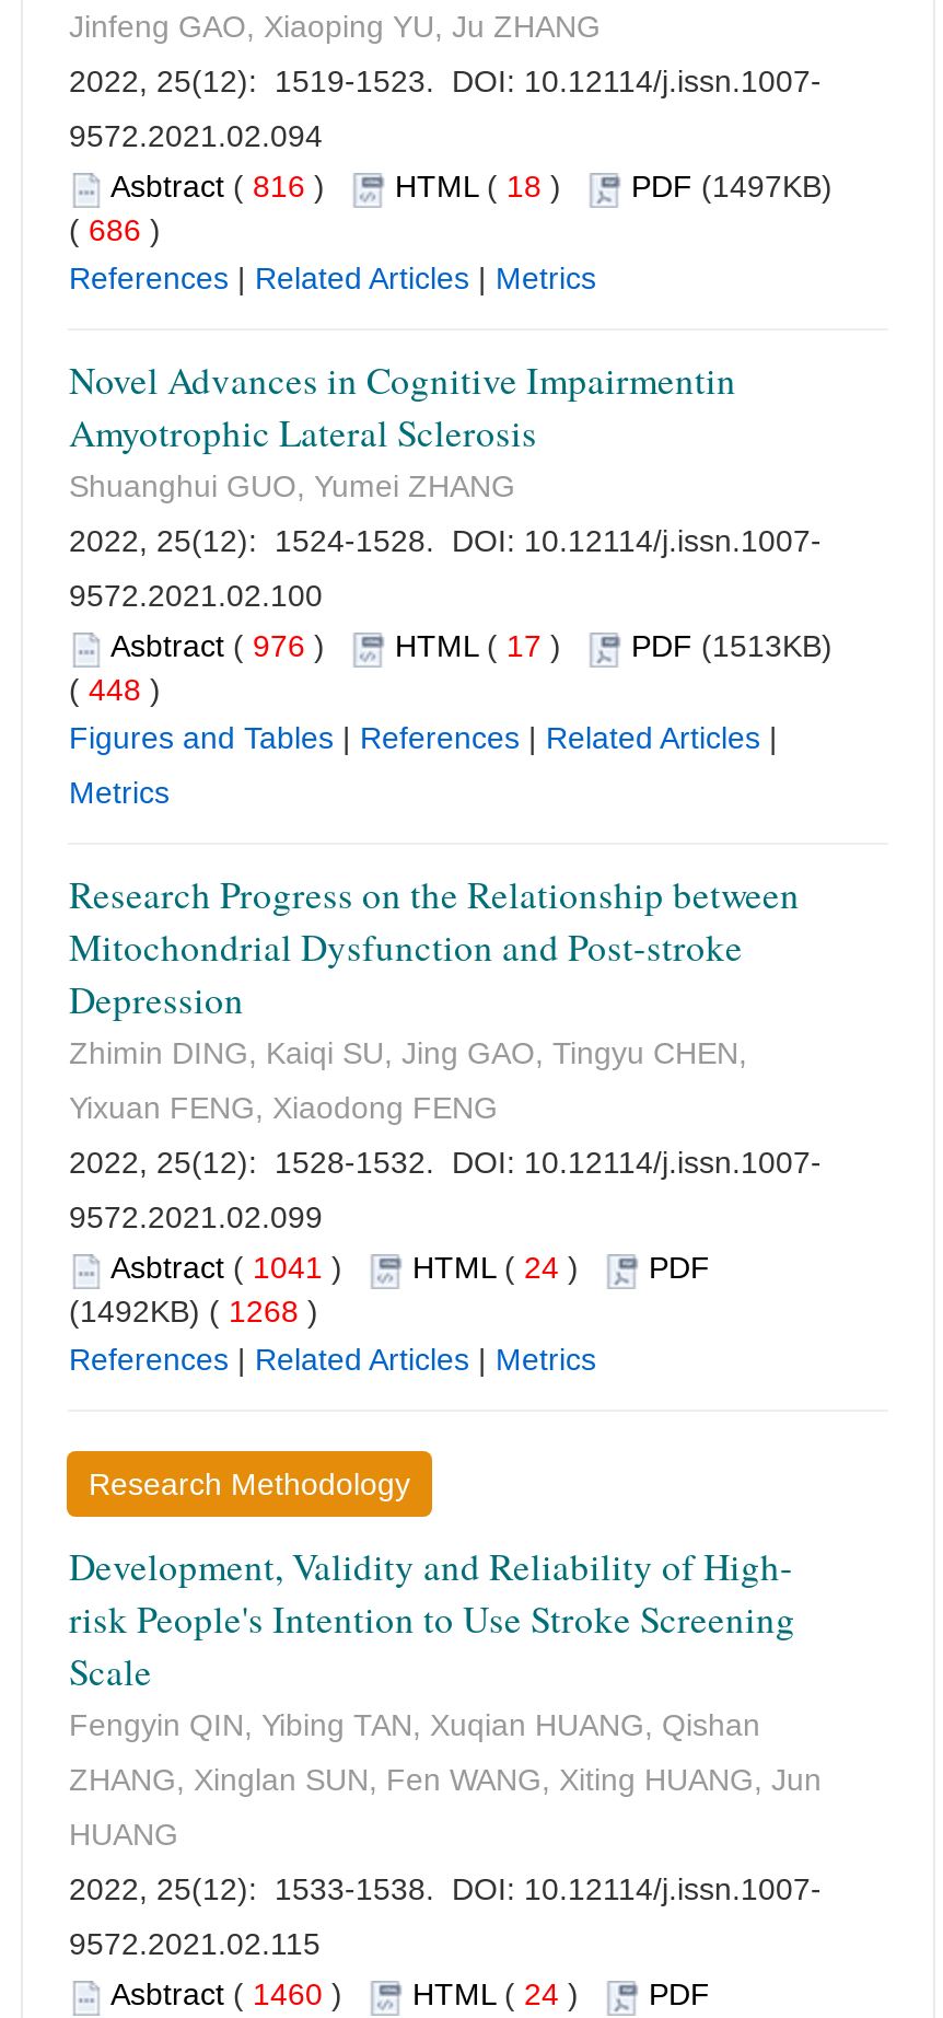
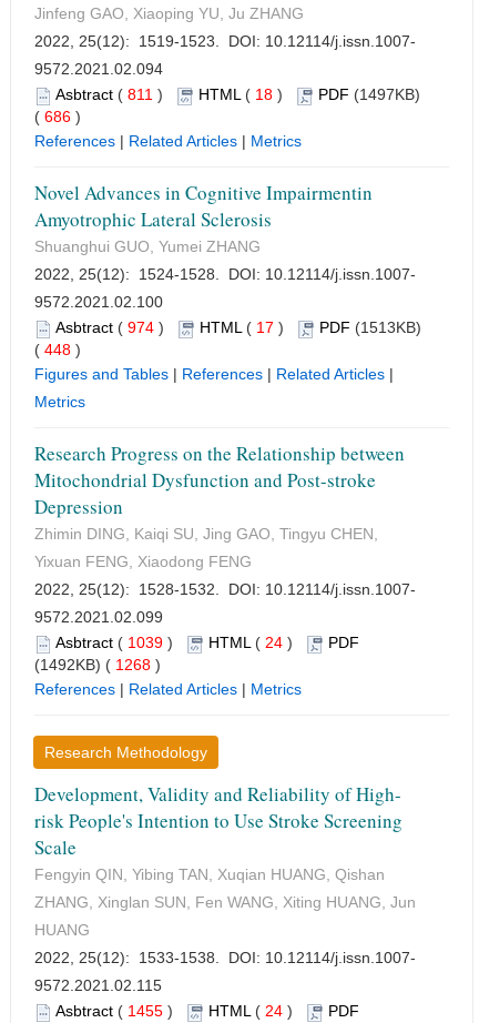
- Asbtract (816) HTML ( 18) PDF (1497KB)
+ Asbtract (811) HTML ( 18) PDF (1497KB)

- Asbtract (976) HTML ( 17) PDF (1513KB)
+ Asbtract (974) HTML ( 17) PDF (1513KB)

- Asbtract (1041) HTML ( 24) PDF
+ Asbtract (1039) HTML ( 24) PDF

- Asbtract (1460) HTML ( 24) PDF
+ Asbtract (1455) HTML ( 24) PDF
